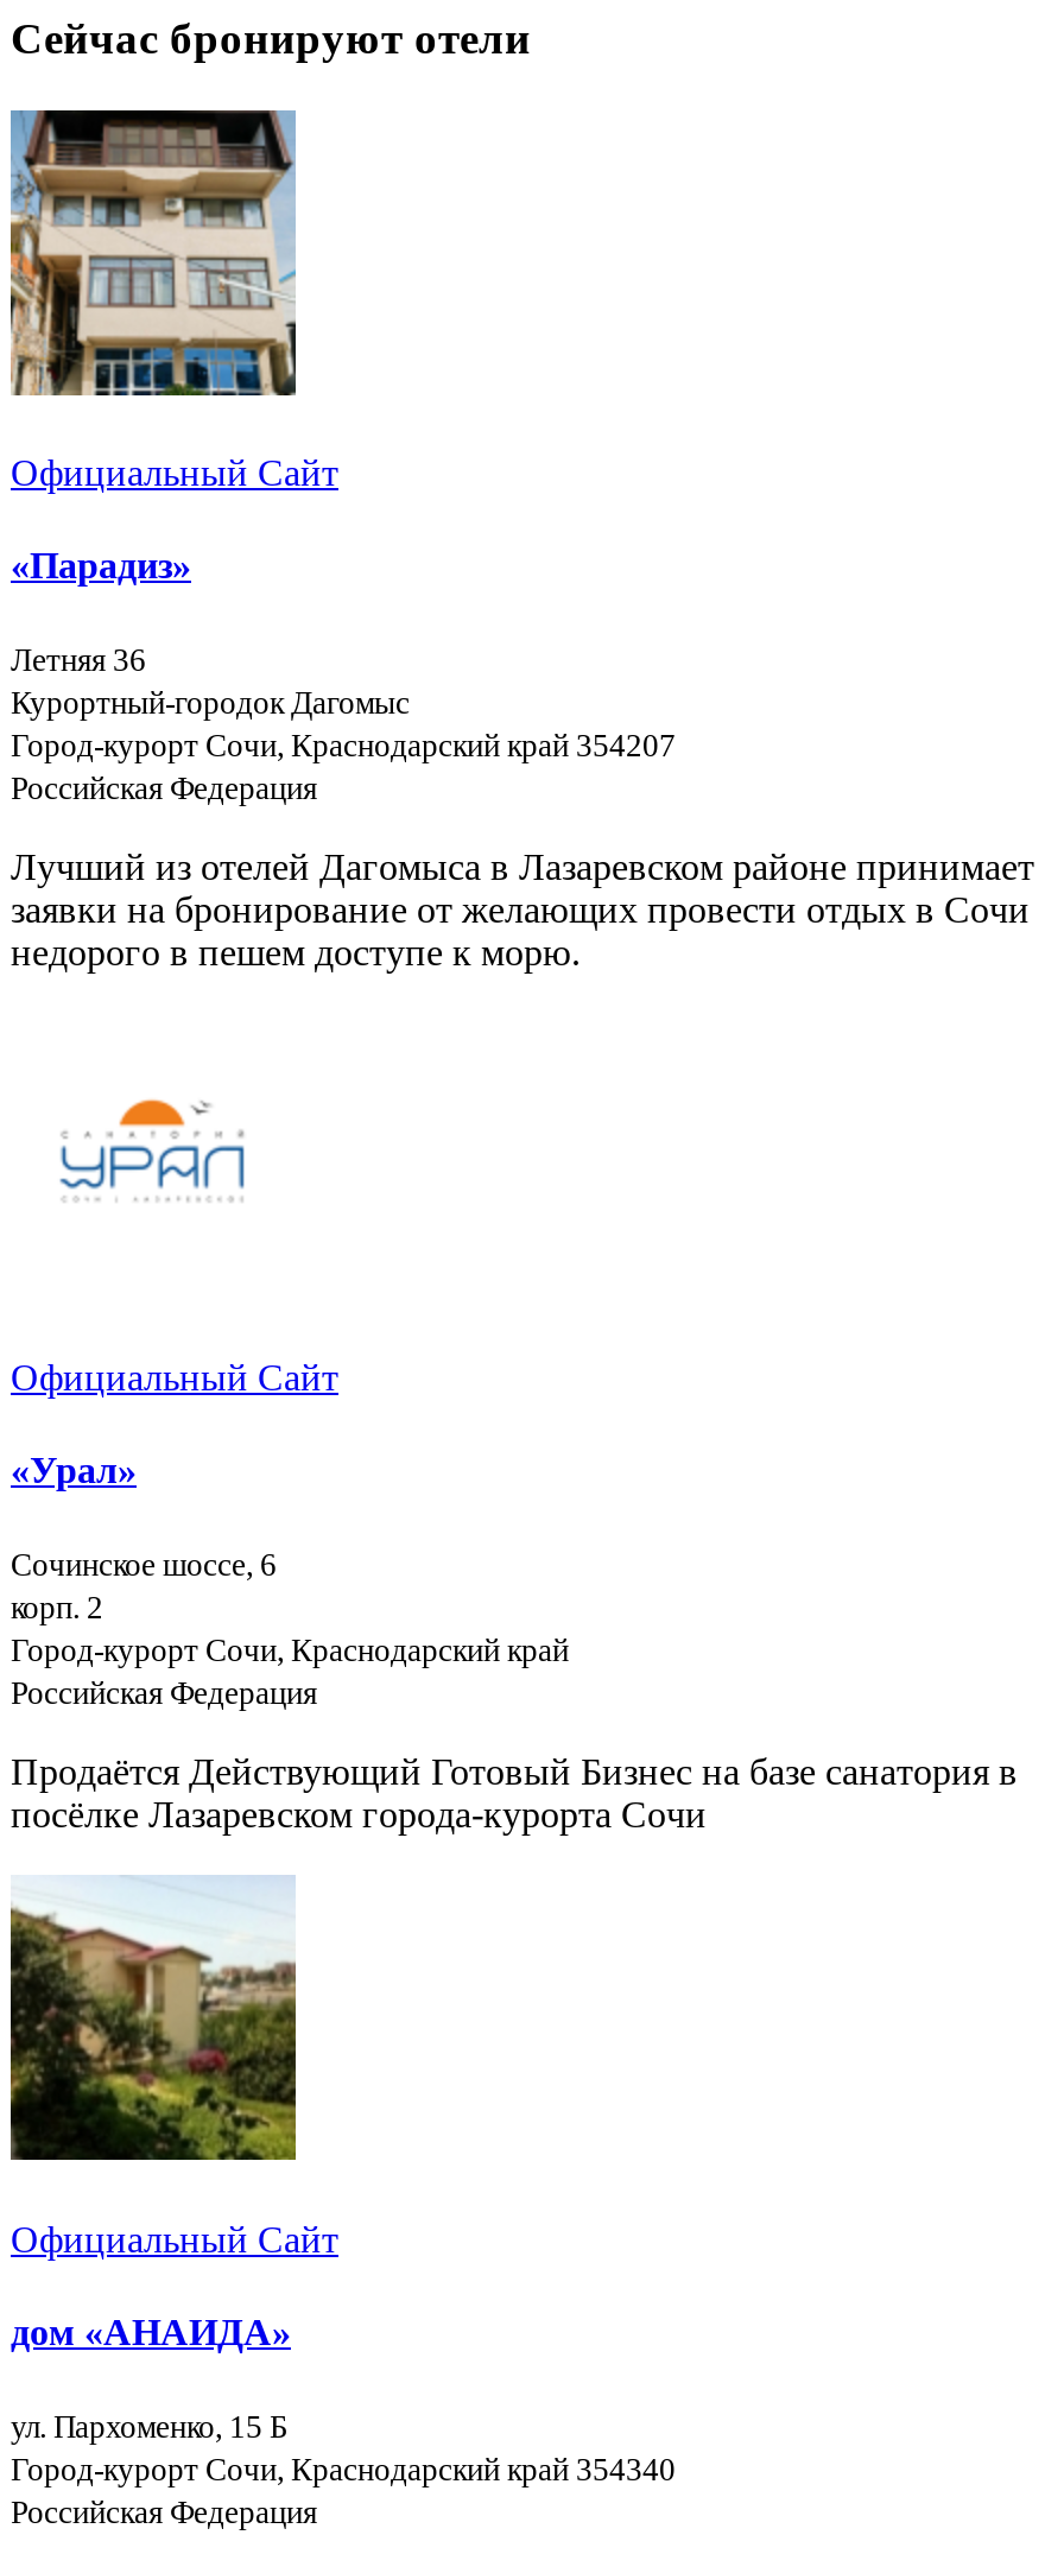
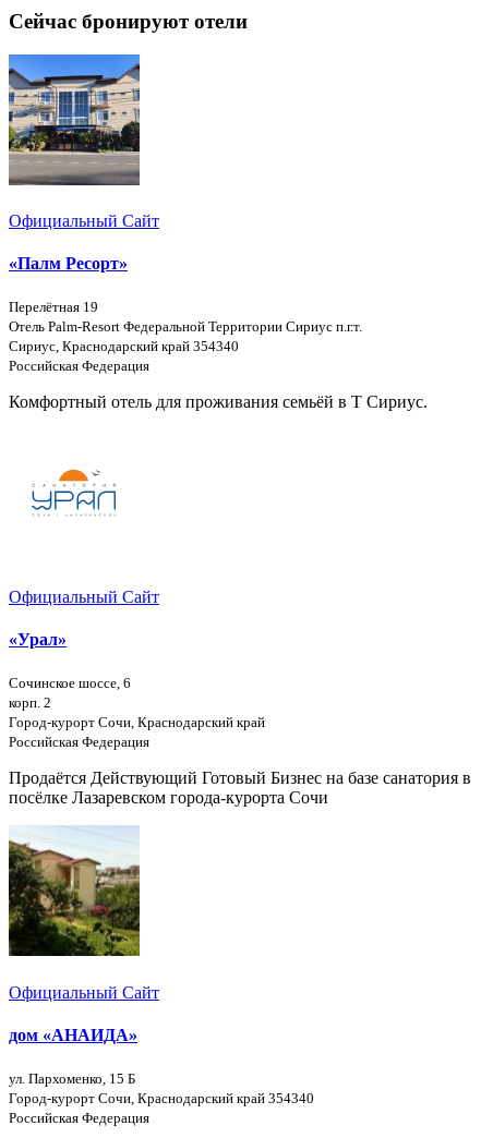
- [image]
+ [image]

- «Парадиз»
+ «Палм Ресорт»

- Летняя 36
- Курортный-городок Дагомыс
- Город-курорт Сочи, Краснодарский край 354207
+ Перелётная 19
+ Отель Palm-Resort Федеральной Территории Сириус п.г.т.
+ Сириус, Краснодарский край 354340

- Лучший из отелей Дагомыса в Лазаревском районе принимает
- заявки на бронирование от желающих провести отдых в Сочи
- недорого в пешем доступе к морю.
+ Комфортный отель для проживания семьёй в Т Сириус.
